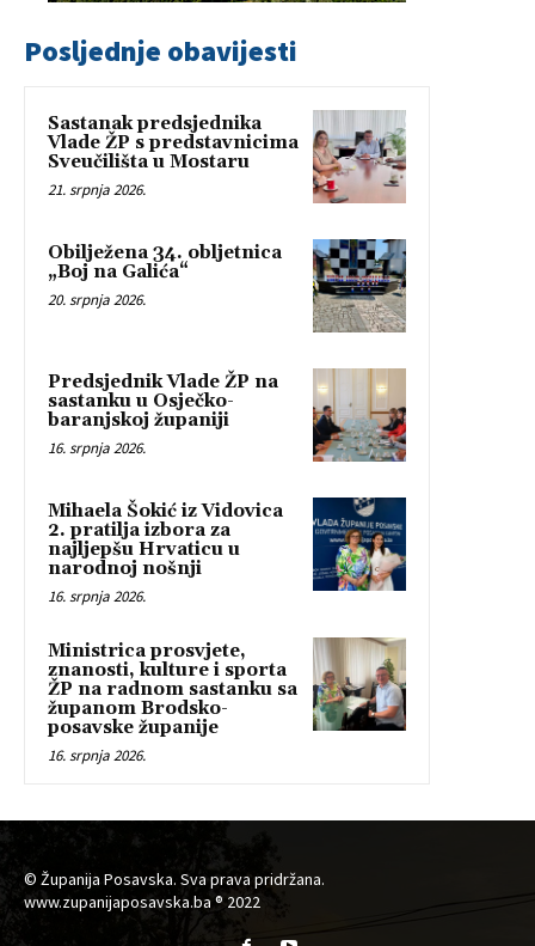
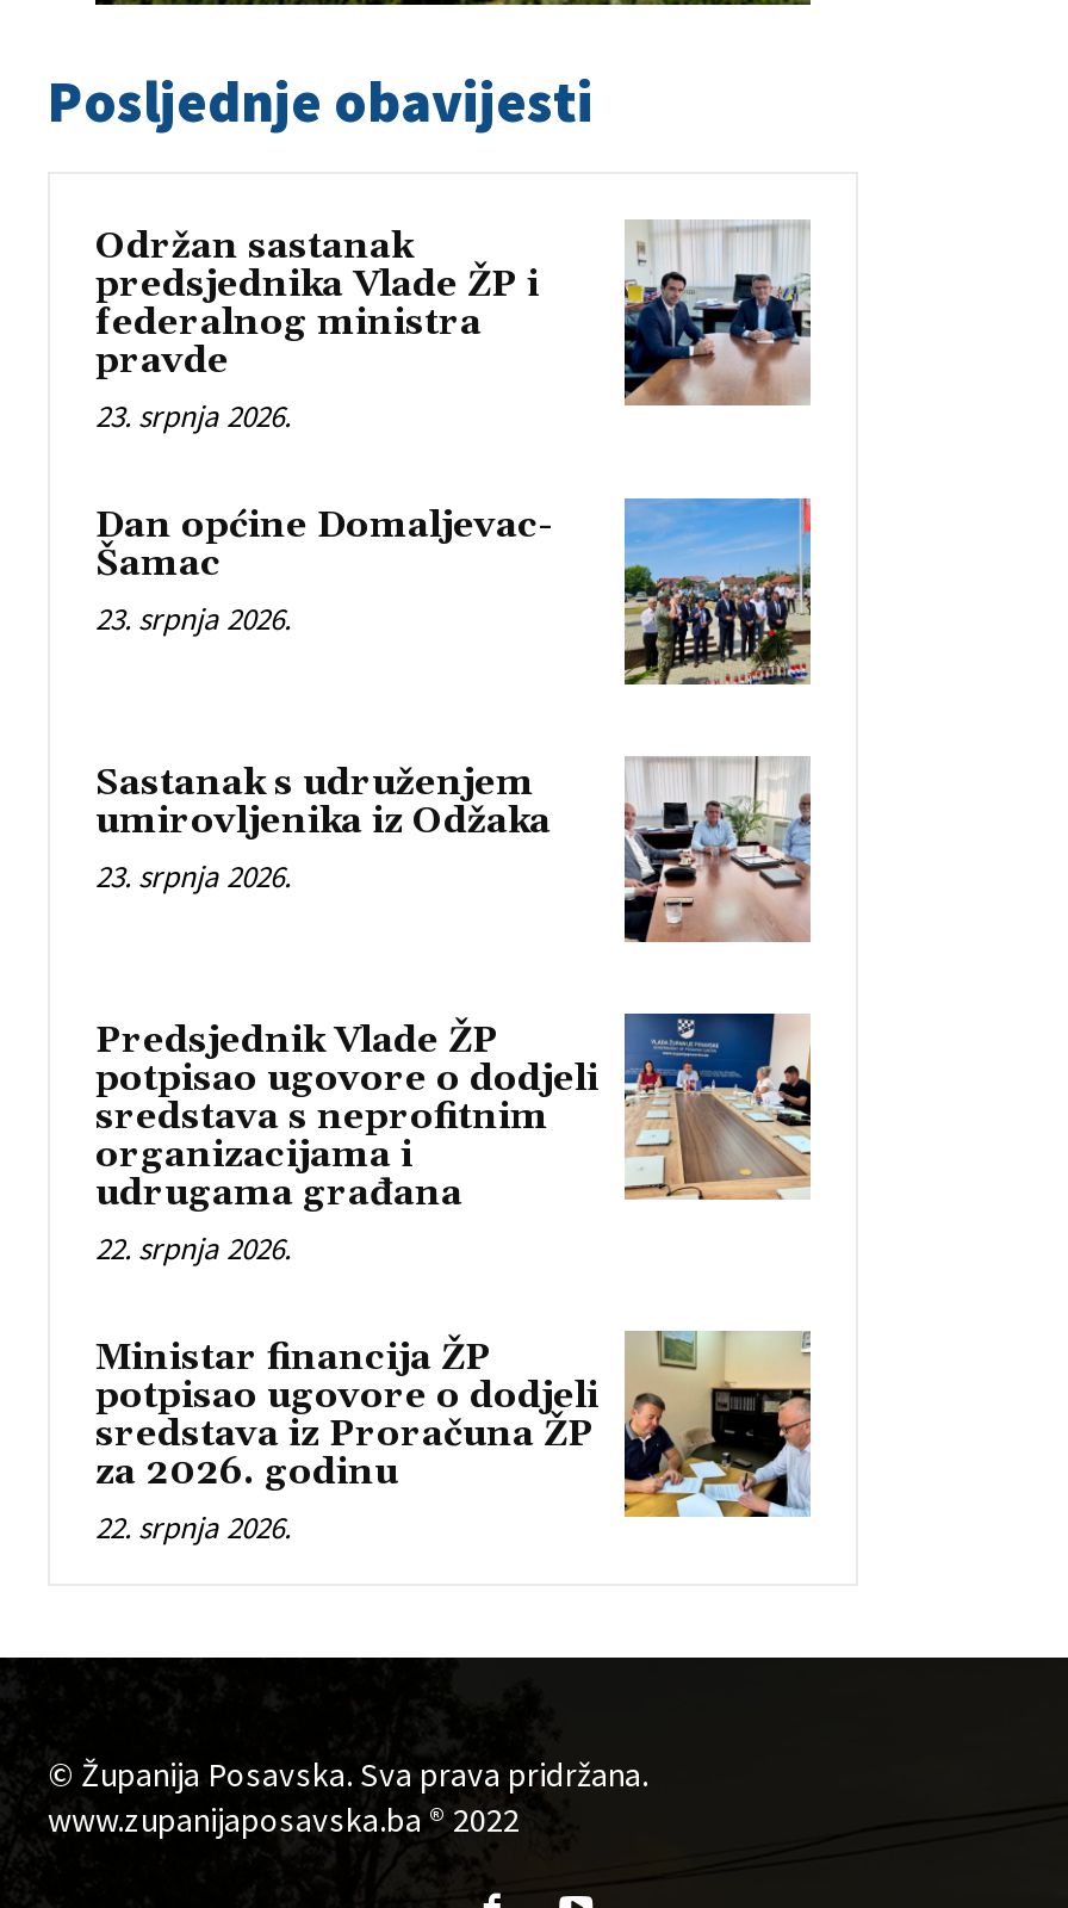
- [image]
- Sastanak predsjednika
- Vlade ŽP s predstavnicima
- Sveučilišta u Mostaru
- 21. srpnja 2026.
+ [image]
+ Održan sastanak
+ predsjednika Vlade ŽP i
+ federalnog ministra
+ pravde
+ 23. srpnja 2026.

- [image]
- Obilježena 34. obljetnica
- „Boj na Galića“
- 20. srpnja 2026.
+ [image]
+ Dan općine Domaljevac-
+ Šamac
+ 23. srpnja 2026.

- [image]
- Predsjednik Vlade ŽP na
- sastanku u Osječko-
- baranjskoj županiji
- 16. srpnja 2026.
+ [image]
+ Sastanak s udruženjem
+ umirovljenika iz Odžaka
+ 23. srpnja 2026.

- [image]
- Mihaela Šokić iz Vidovica
- 2. pratilja izbora za
- najljepšu Hrvaticu u
- narodnoj nošnji
- 16. srpnja 2026.
+ [image]
+ Predsjednik Vlade ŽP
+ potpisao ugovore o dodjeli
+ sredstava s neprofitnim
+ organizacijama i
+ udrugama građana
+ 22. srpnja 2026.

- [image]
- Ministrica prosvjete,
- znanosti, kulture i sporta
- ŽP na radnom sastanku sa
- županom Brodsko-
- posavske županije
- 16. srpnja 2026.
+ [image]
+ Ministar financija ŽP
+ potpisao ugovore o dodjeli
+ sredstava iz Proračuna ŽP
+ za 2026. godinu
+ 22. srpnja 2026.
